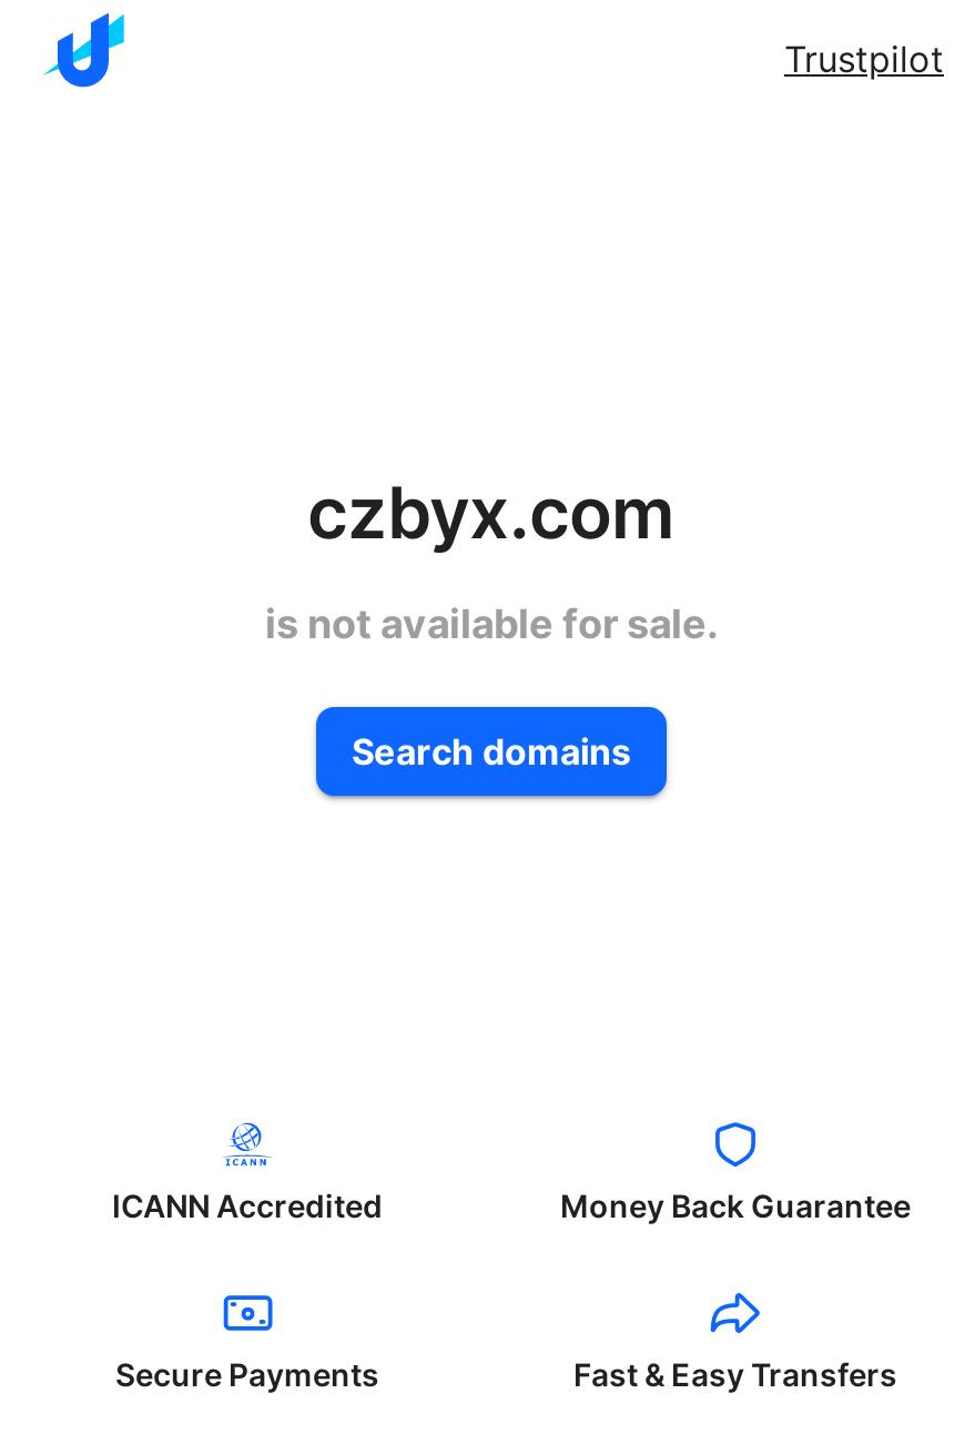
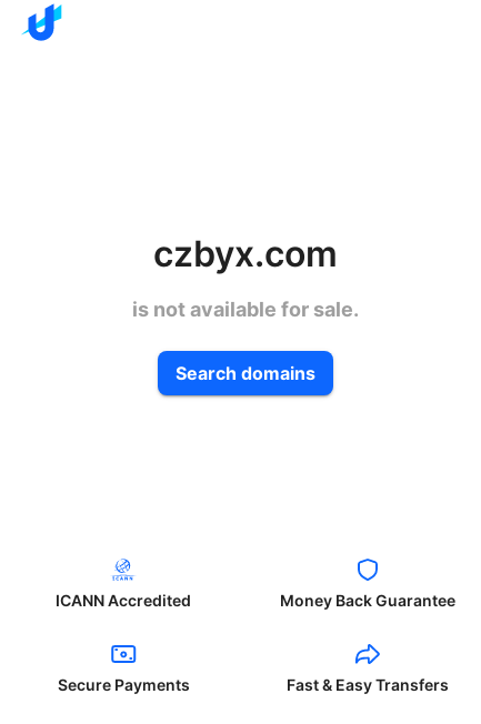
- Trustpilot
